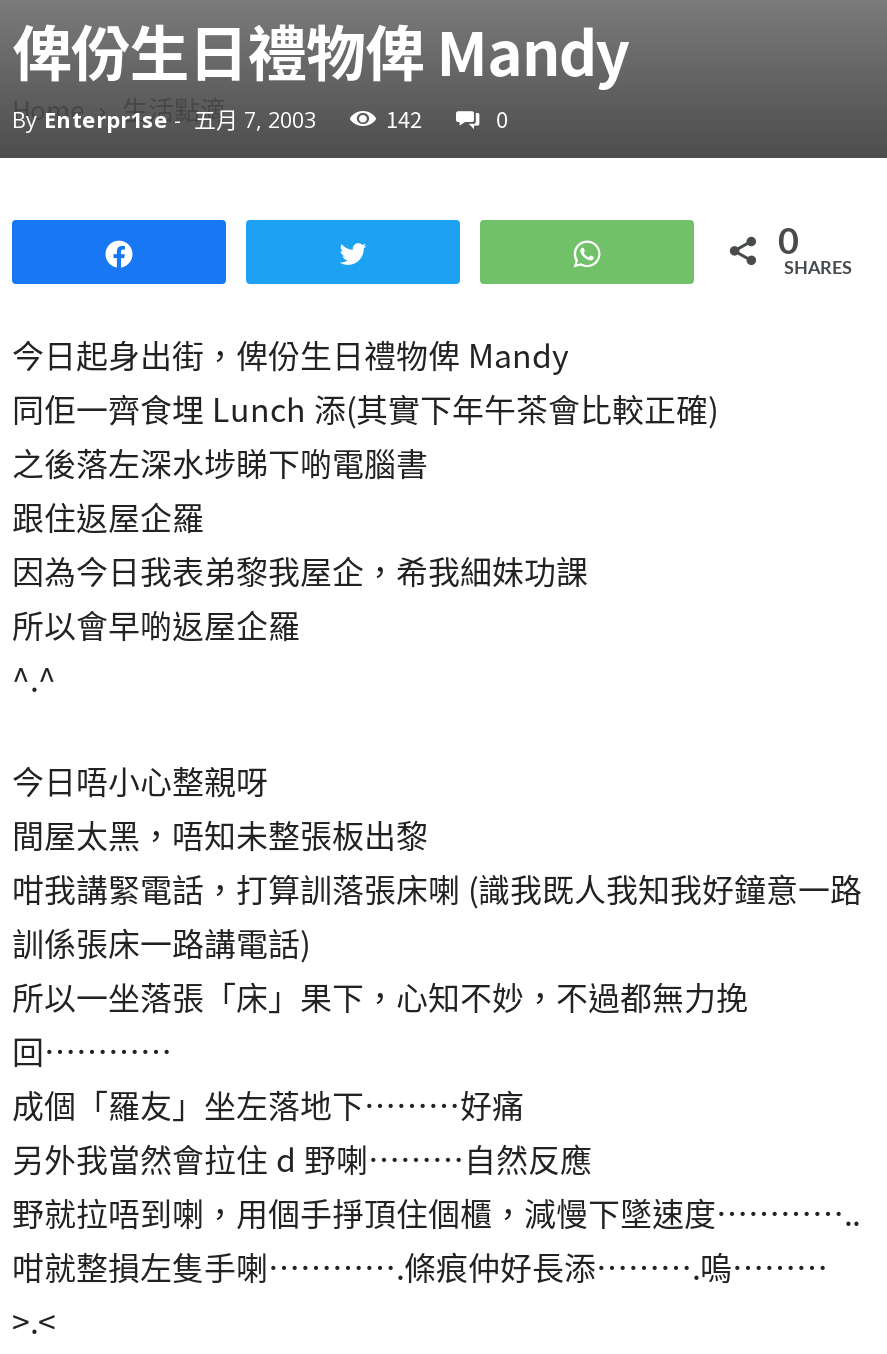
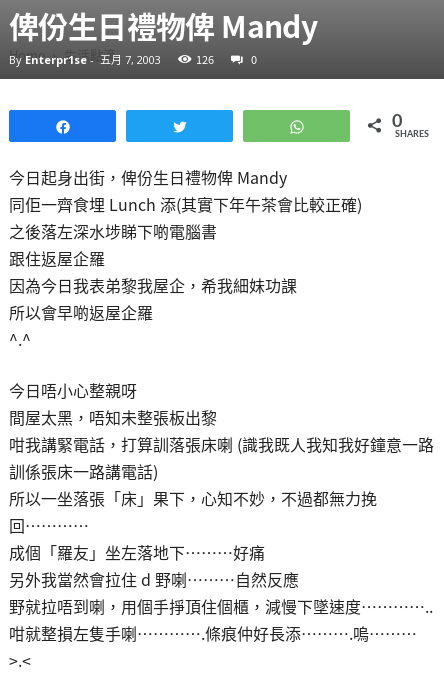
- 142
+ 126
